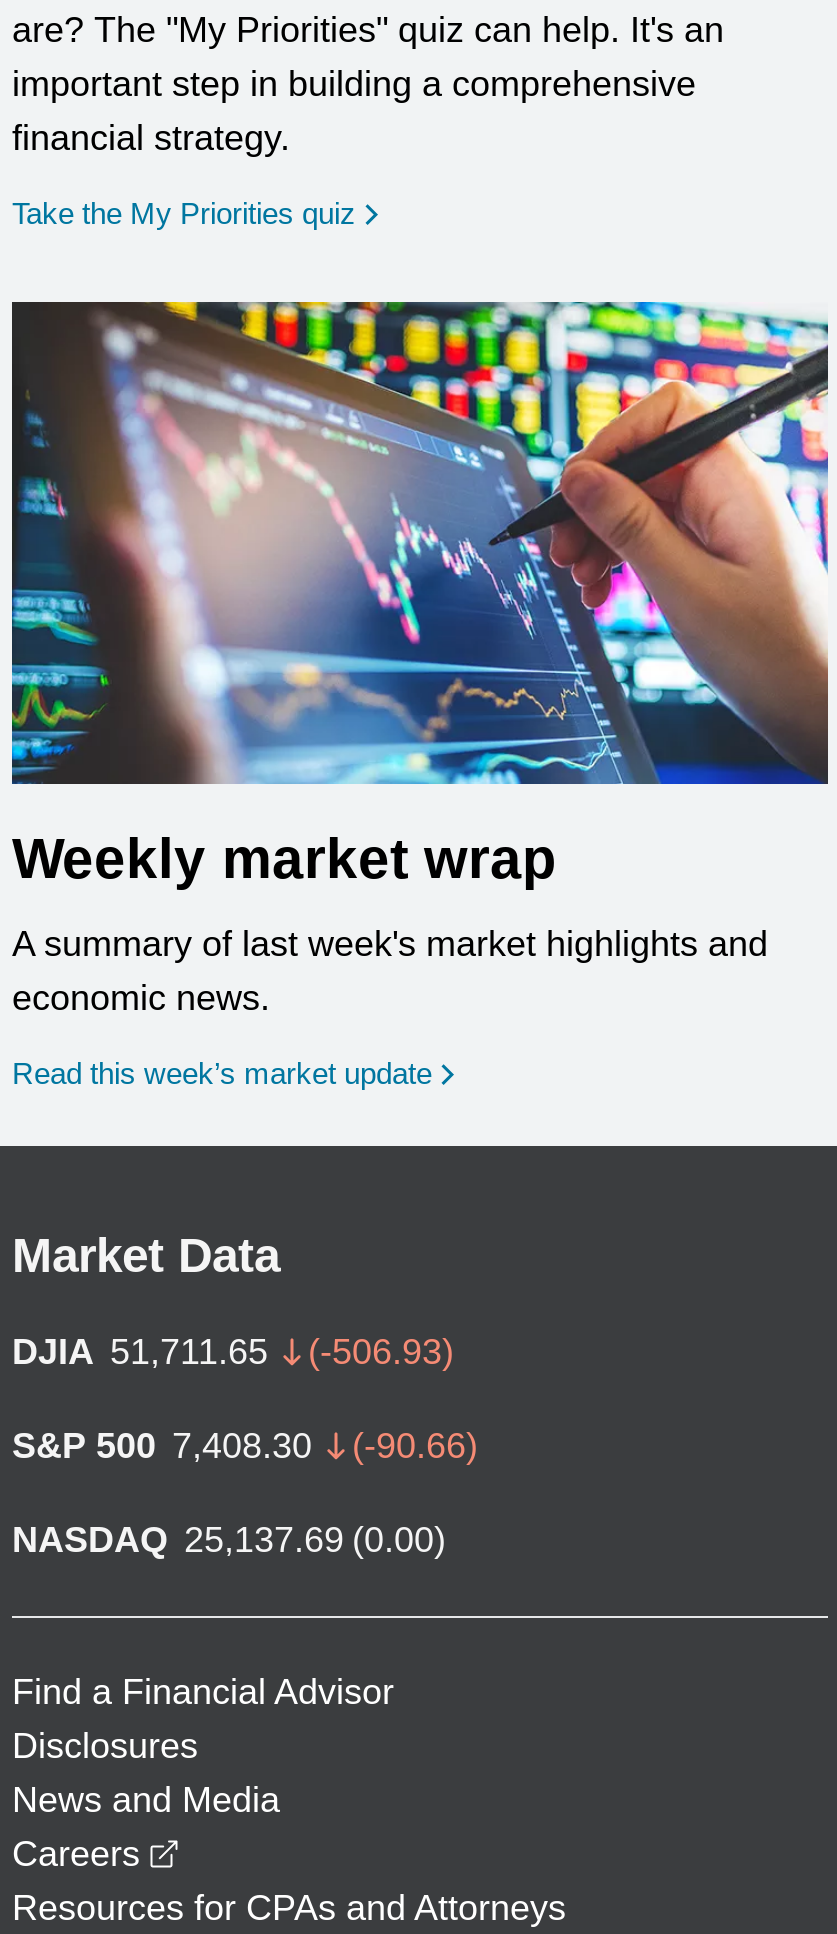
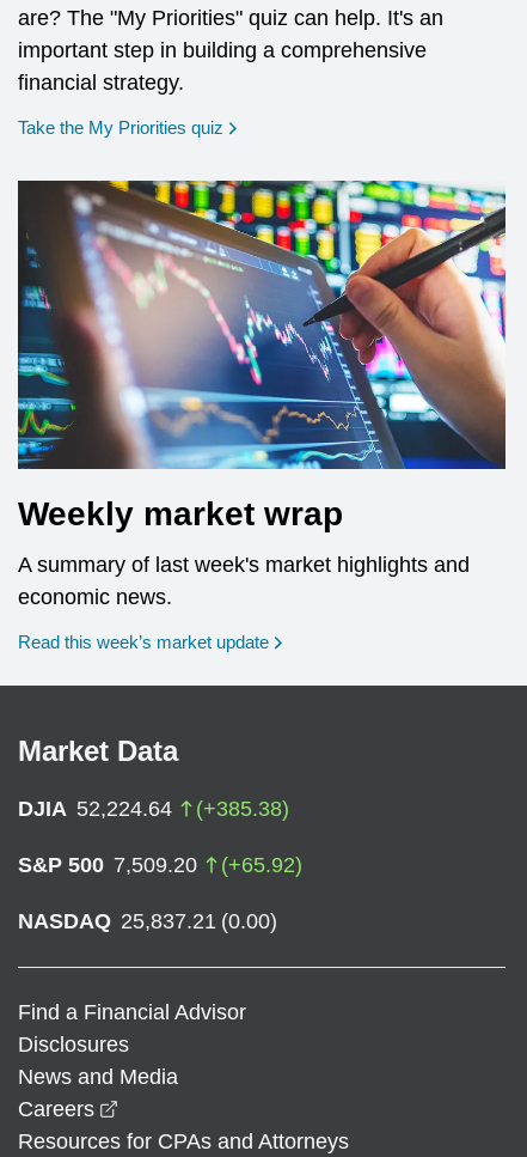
- DJIA 51,711.65
- (-506.93)
+ DJIA 52,224.64
+ (+385.38)

- S&P 500 7,408.30
- (-90.66)
+ S&P 500 7,509.20
+ (+65.92)

- NASDAQ 25,137.69 (0.00)
+ NASDAQ 25,837.21 (0.00)
